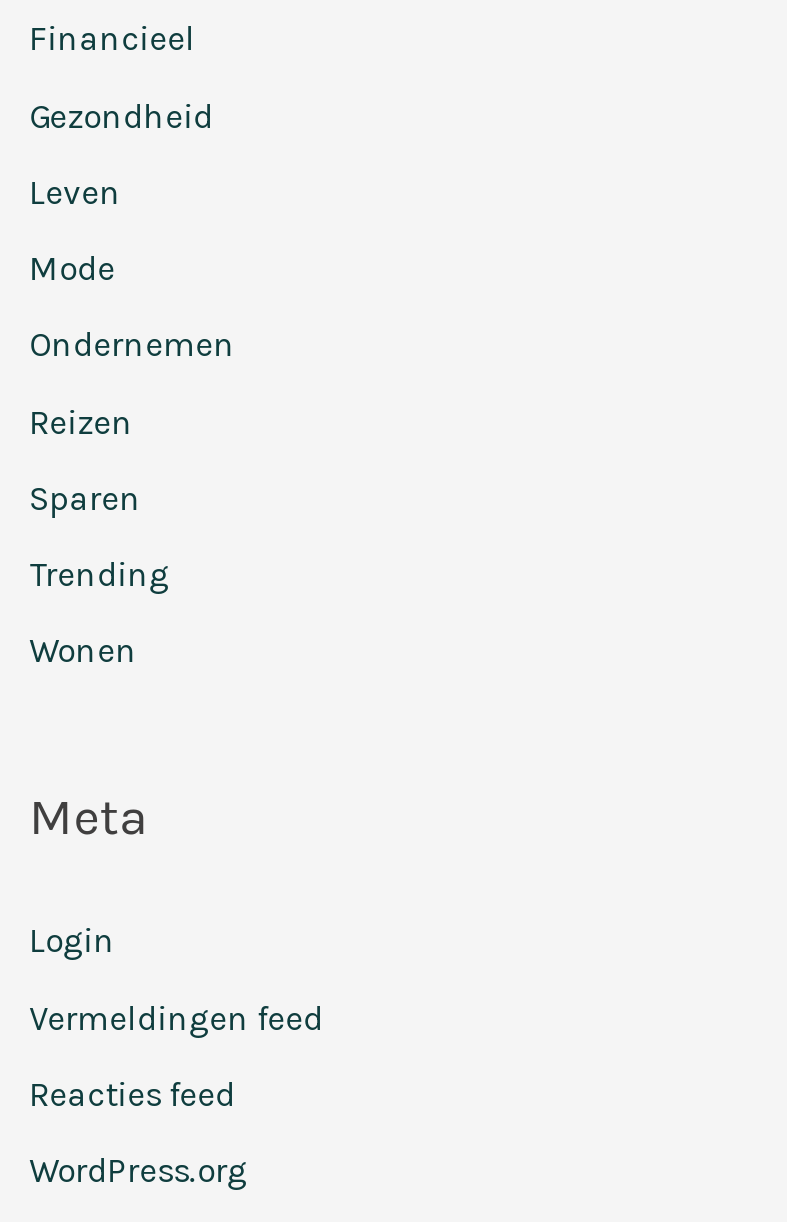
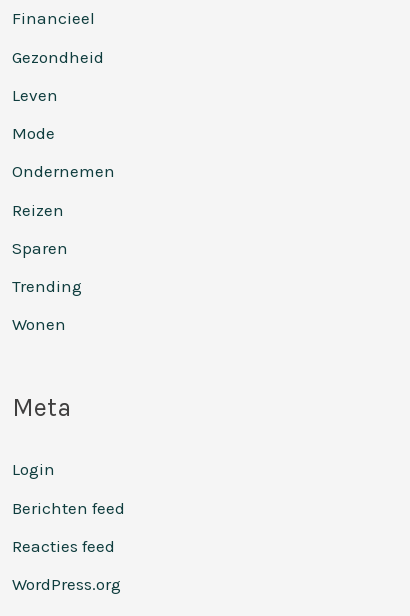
- Vermeldingen feed
+ Berichten feed
